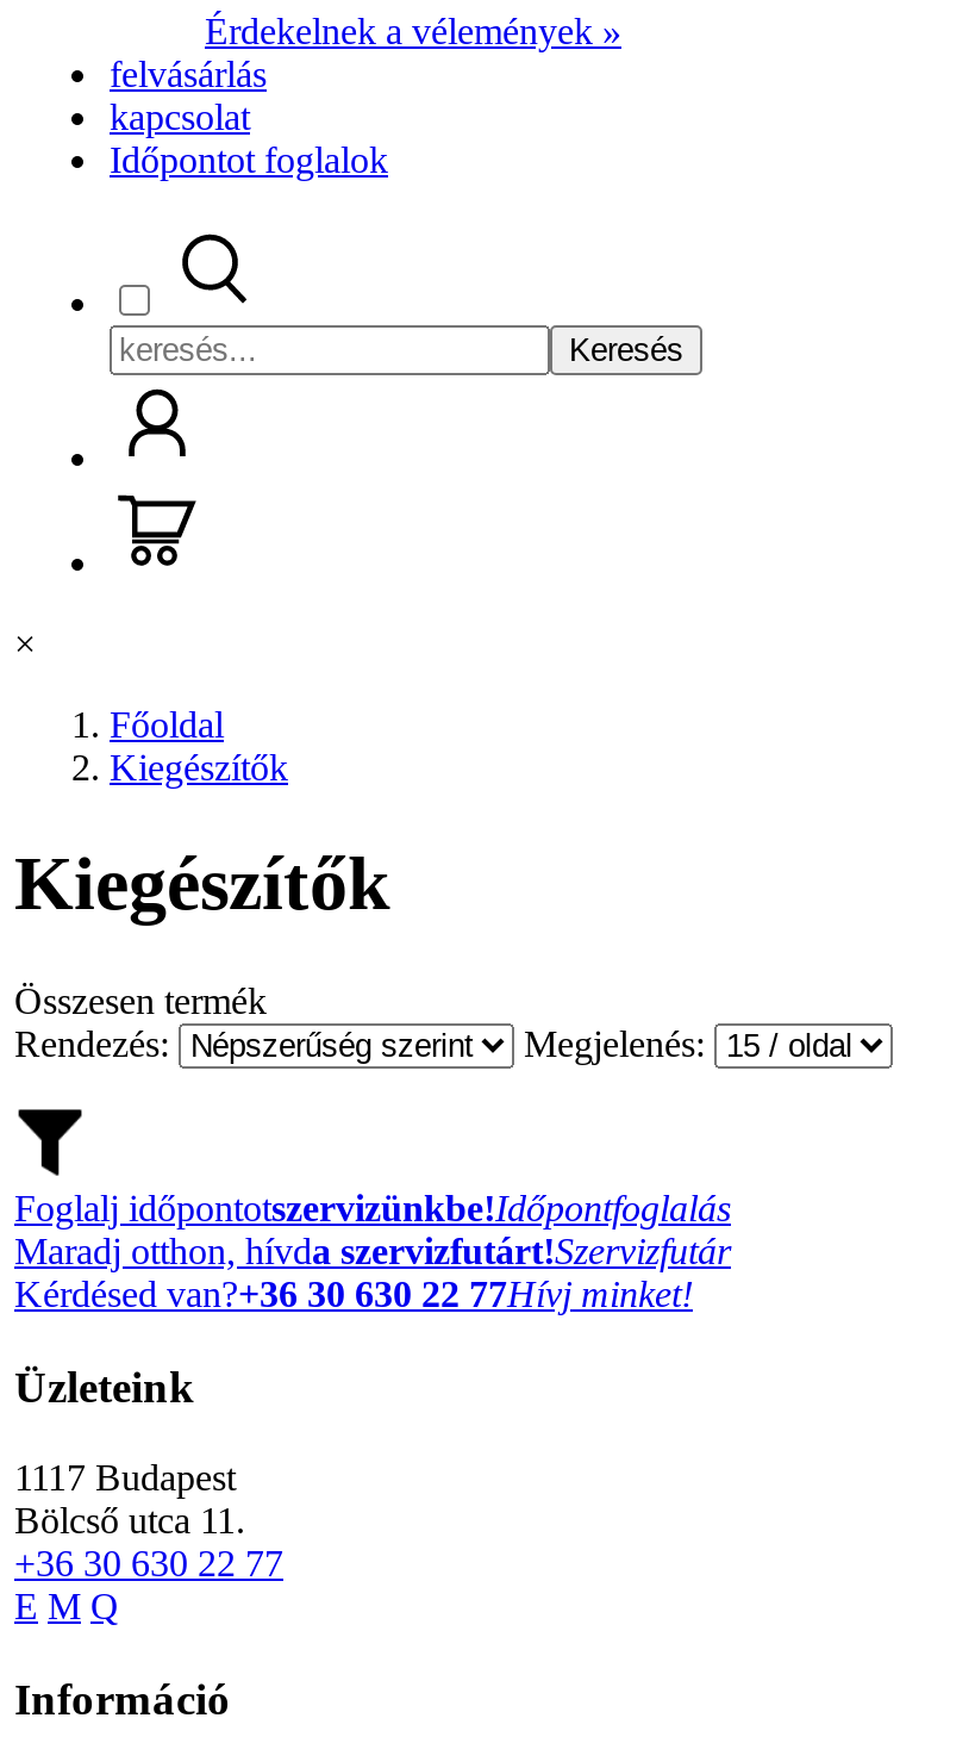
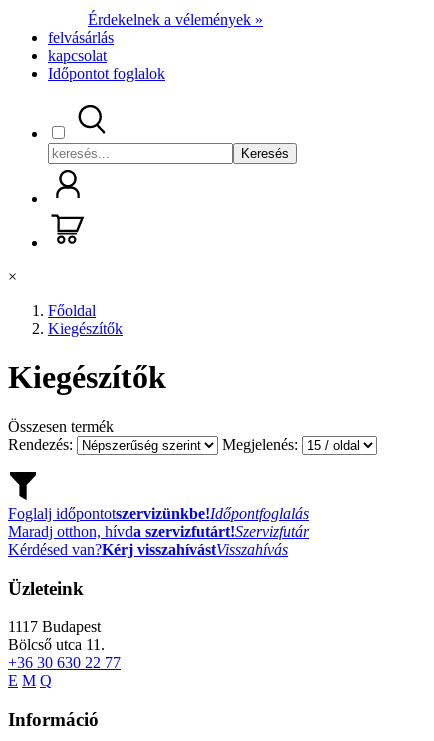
- Kérdésed van?+36 30 630 22 77Hívj minket!
+ Kérdésed van?Kérj visszahívástVisszahívás
